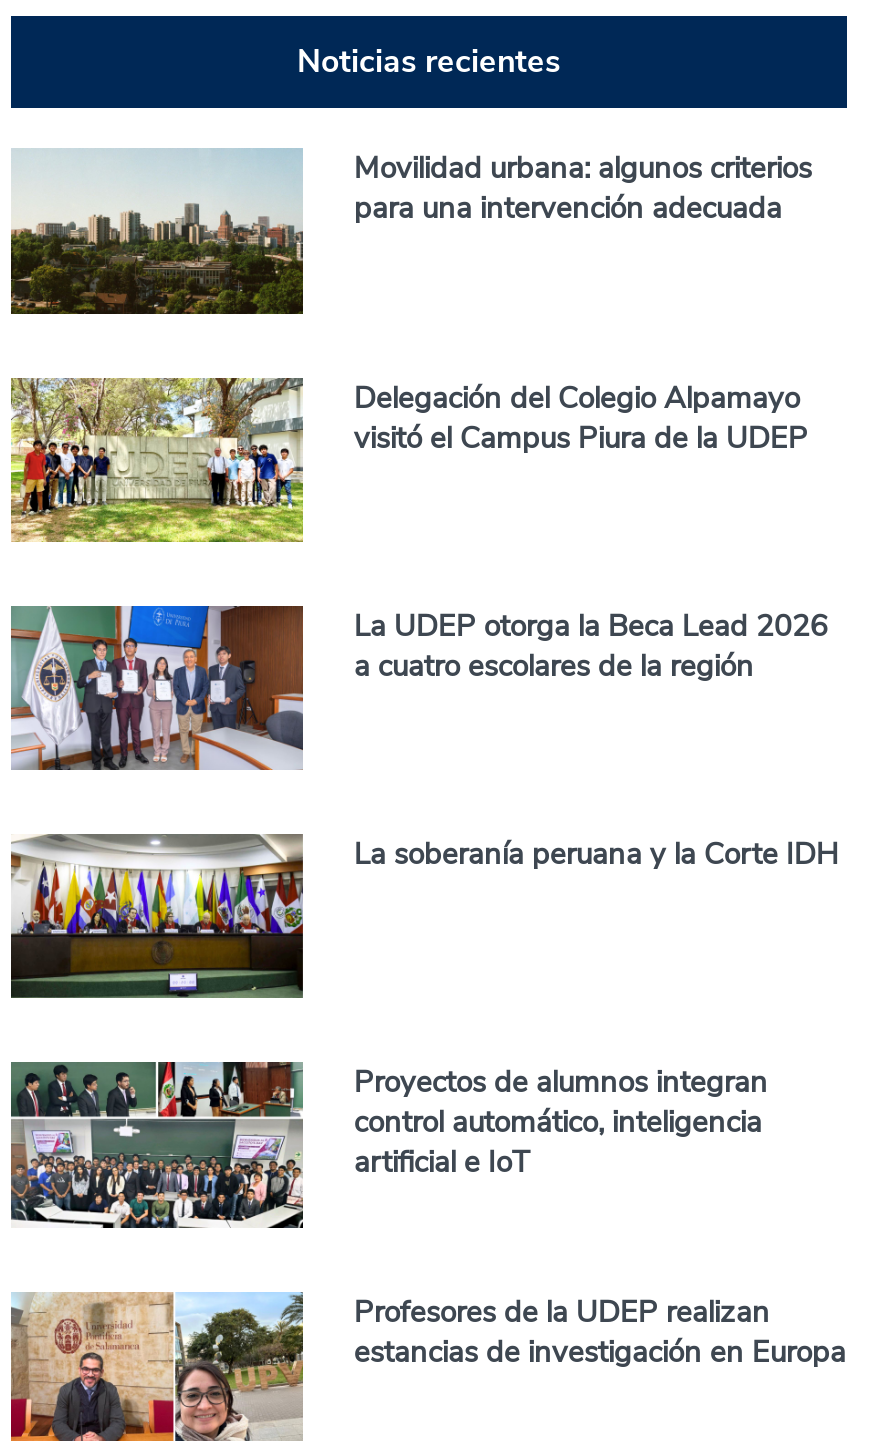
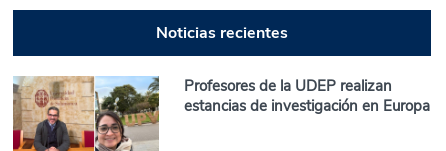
- [image]
- Movilidad urbana: algunos criterios
- para una intervención adecuada

- [image]
- Delegación del Colegio Alpamayo
- visitó el Campus Piura de la UDEP

- [image]
- La UDEP otorga la Beca Lead 2026
- a cuatro escolares de la región

- [image]
- La soberanía peruana y la Corte IDH

- [image]
- Proyectos de alumnos integran
- control automático, inteligencia
- artificial e IoT
